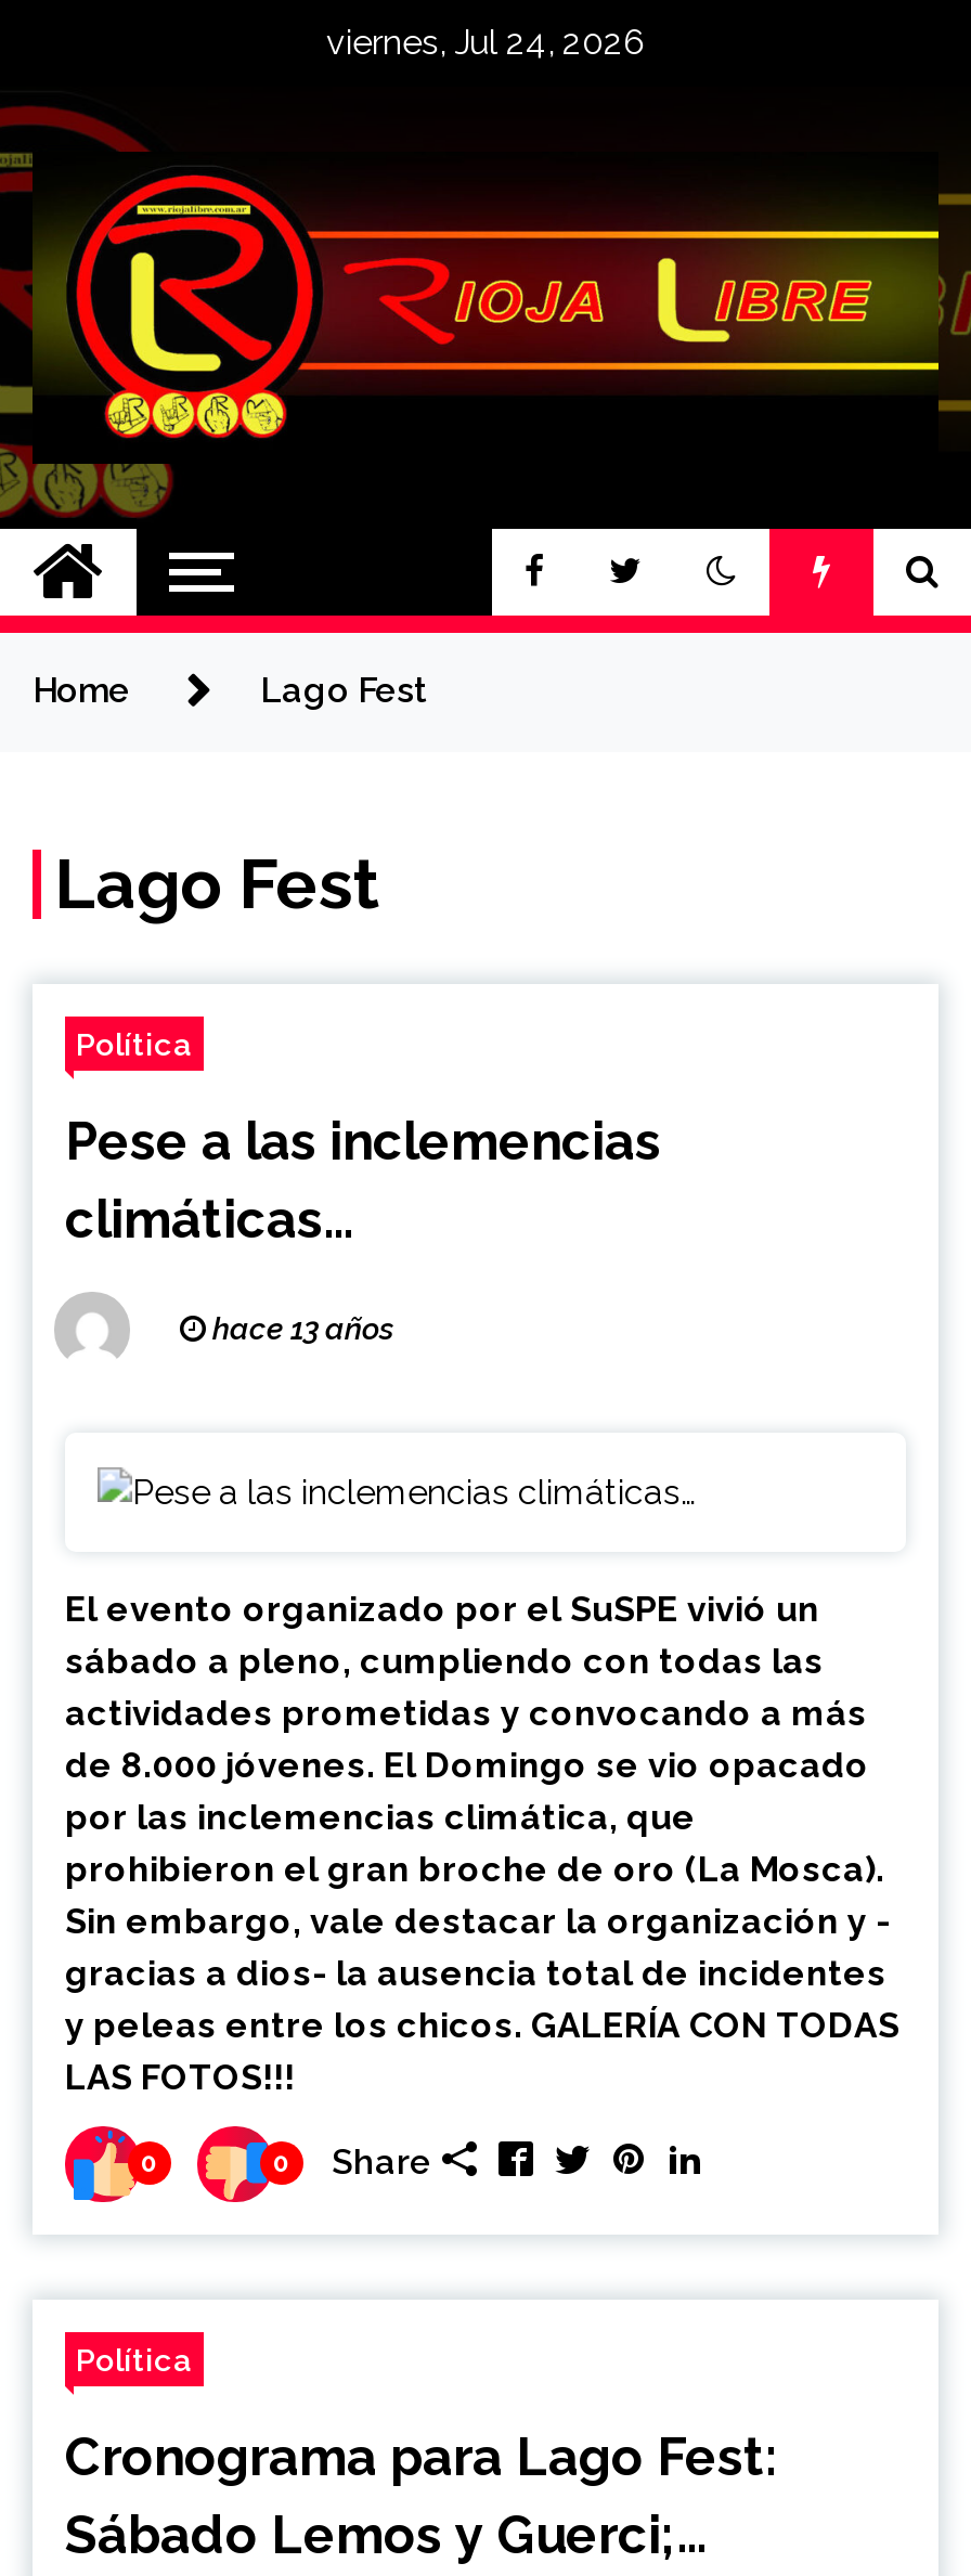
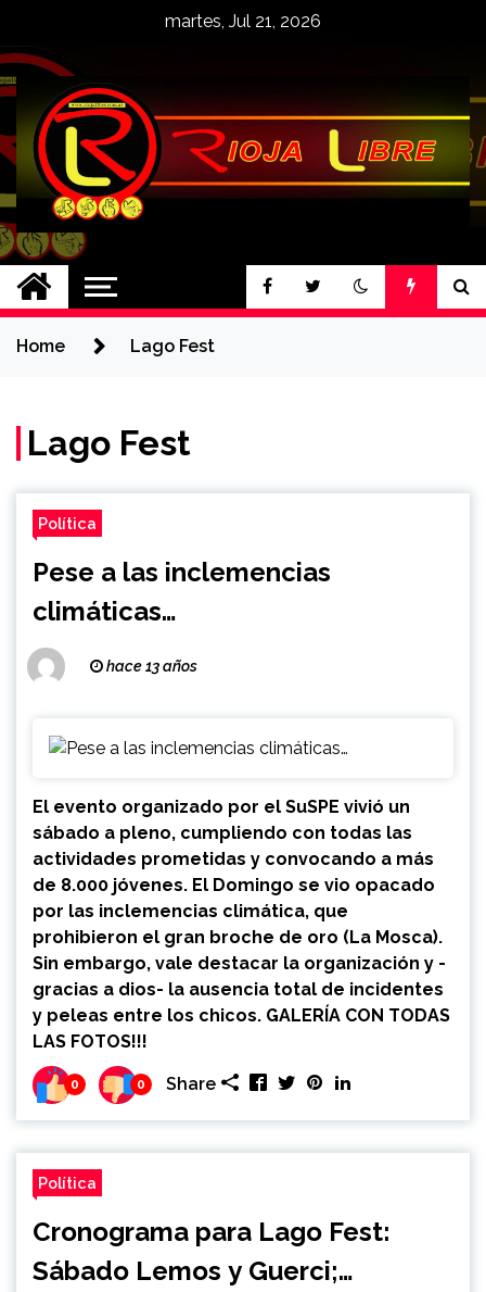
- viernes, Jul 24, 2026
+ martes, Jul 21, 2026
